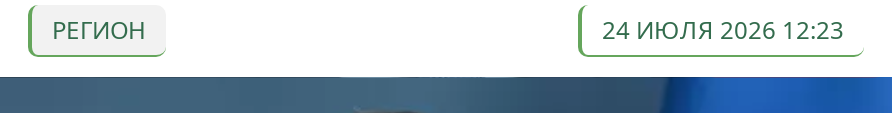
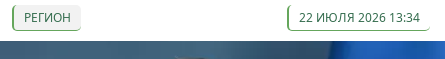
- 24 ИЮЛЯ 2026 12:23
+ 22 ИЮЛЯ 2026 13:34
